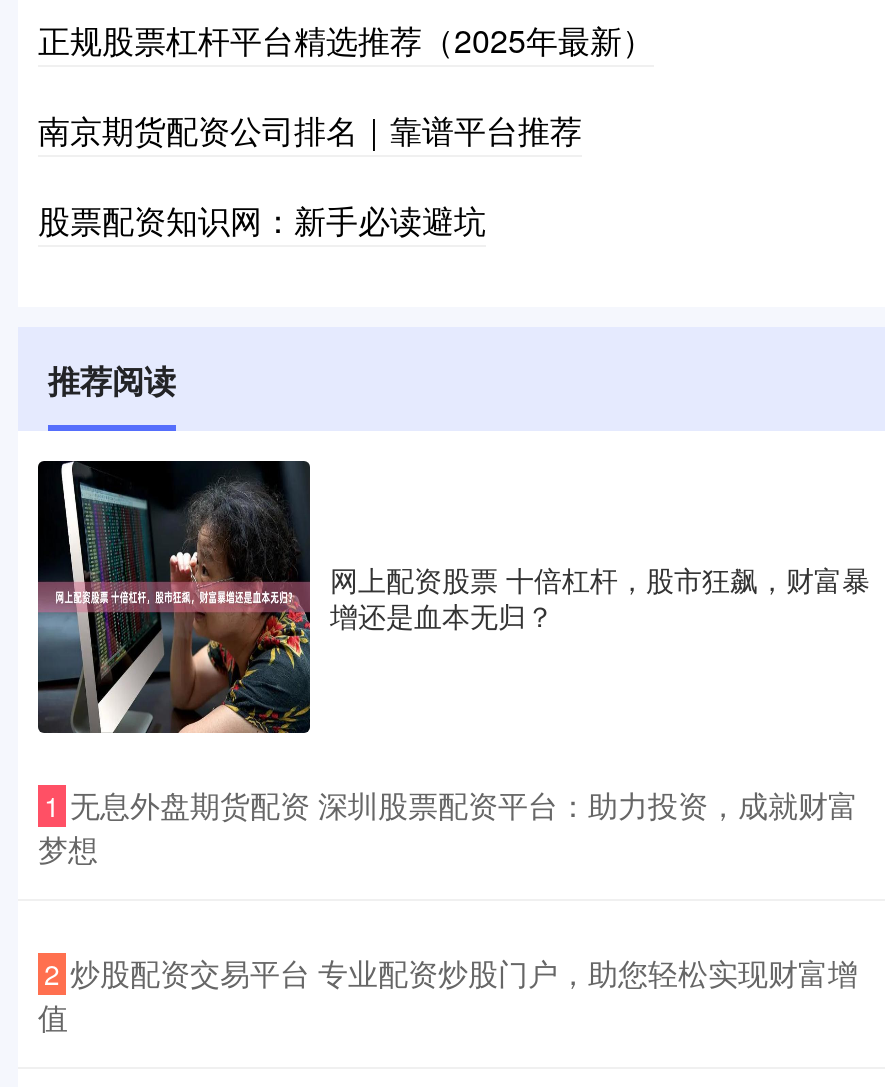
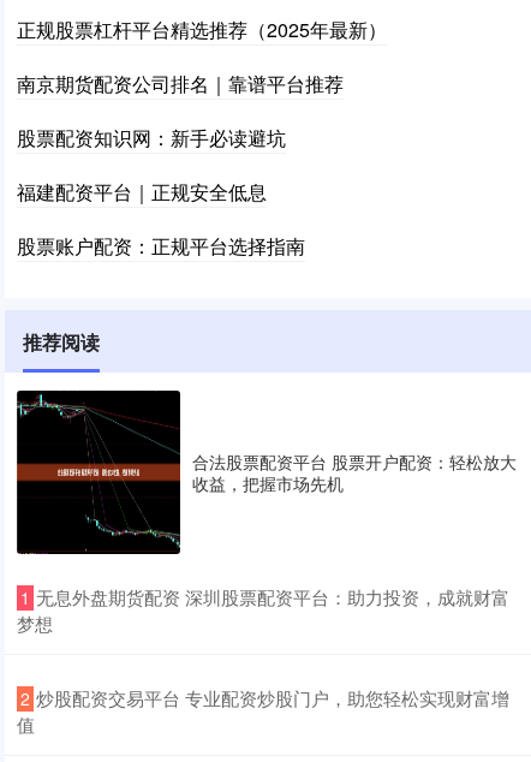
+ 福建配资平台｜正规安全低息
+ 股票账户配资：正规平台选择指南

- [image]
- 网上配资股票 十倍杠杆，股市狂飙，财富暴
- 增还是血本无归？
+ [image]
+ 合法股票配资平台 股票开户配资：轻松放大
+ 收益，把握市场先机
